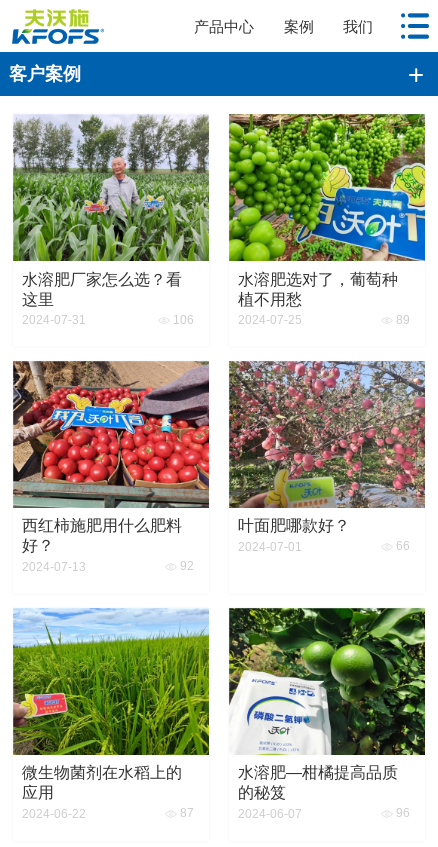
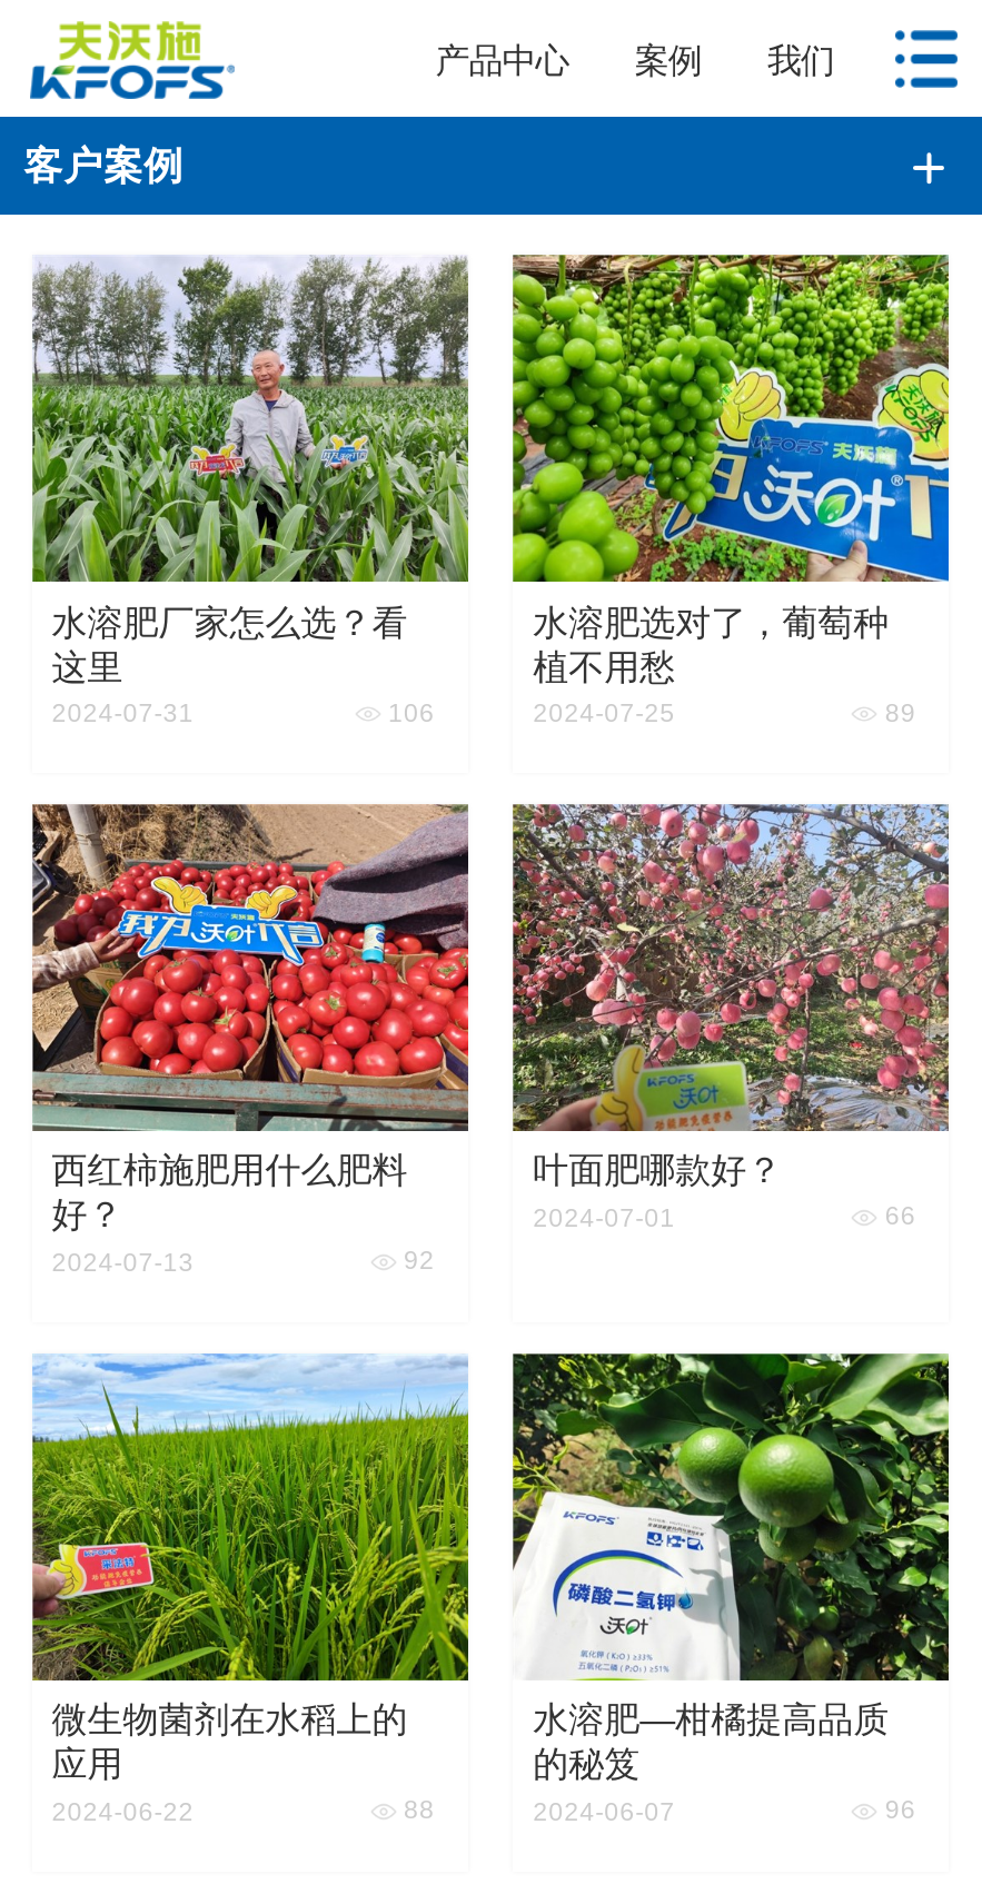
- 87
+ 88
